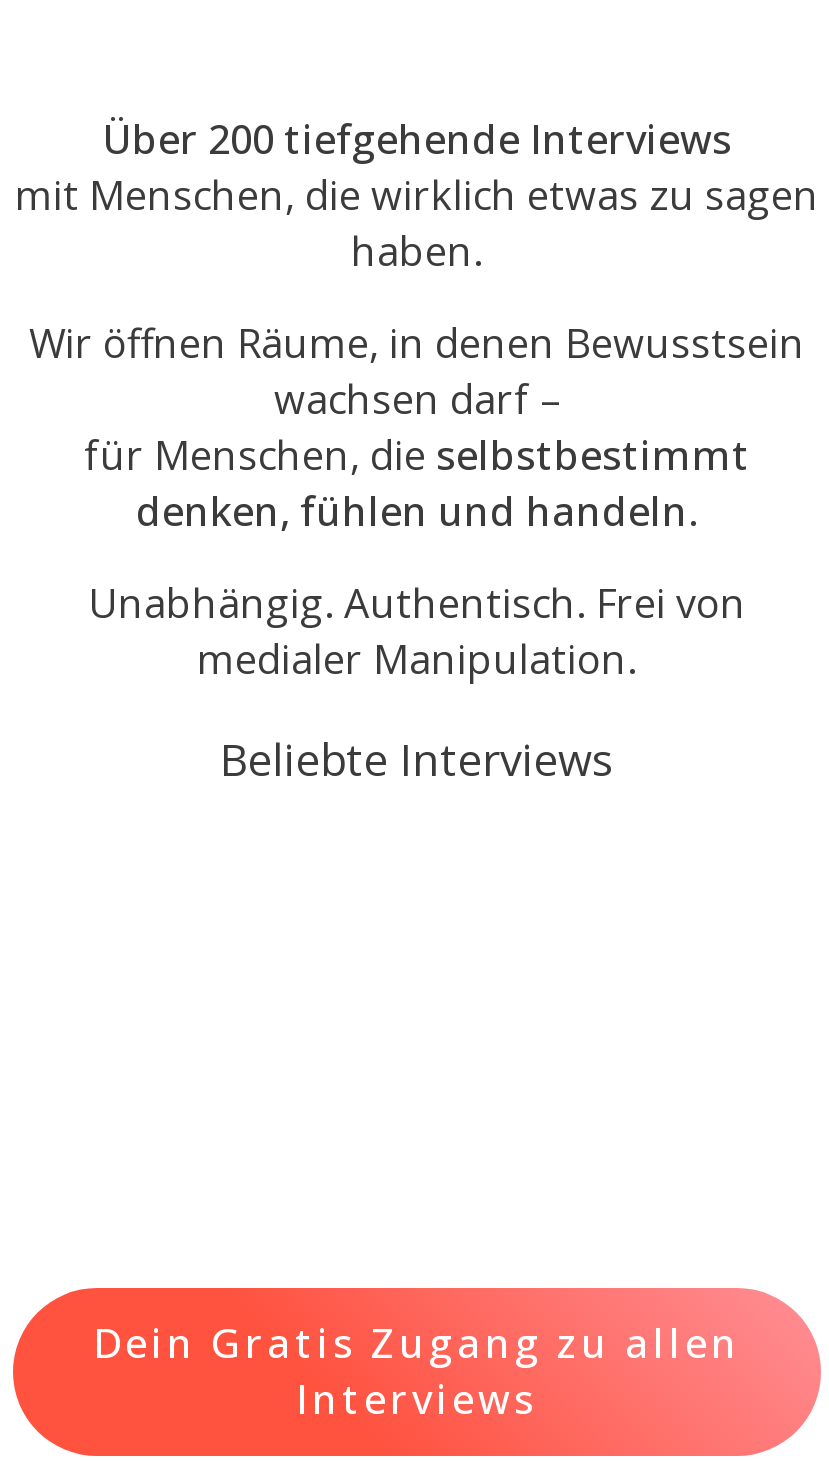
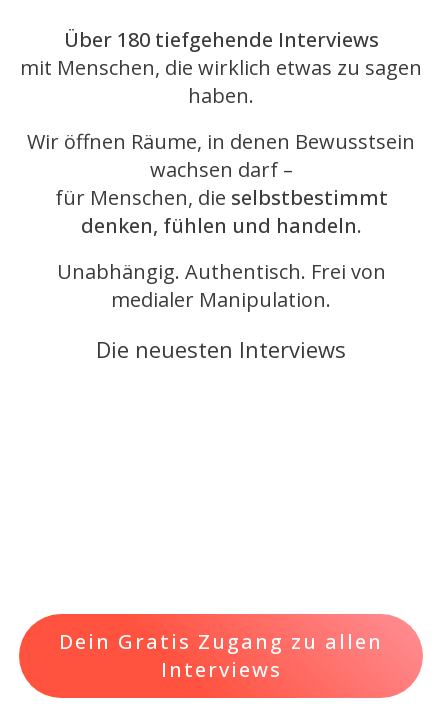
- Über 200 tiefgehende Interviews
+ Über 180 tiefgehende Interviews

- Beliebte Interviews
+ Die neuesten Interviews
